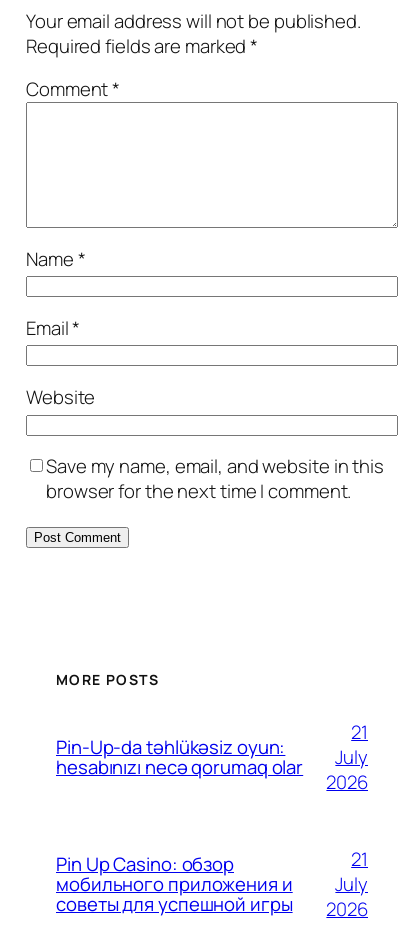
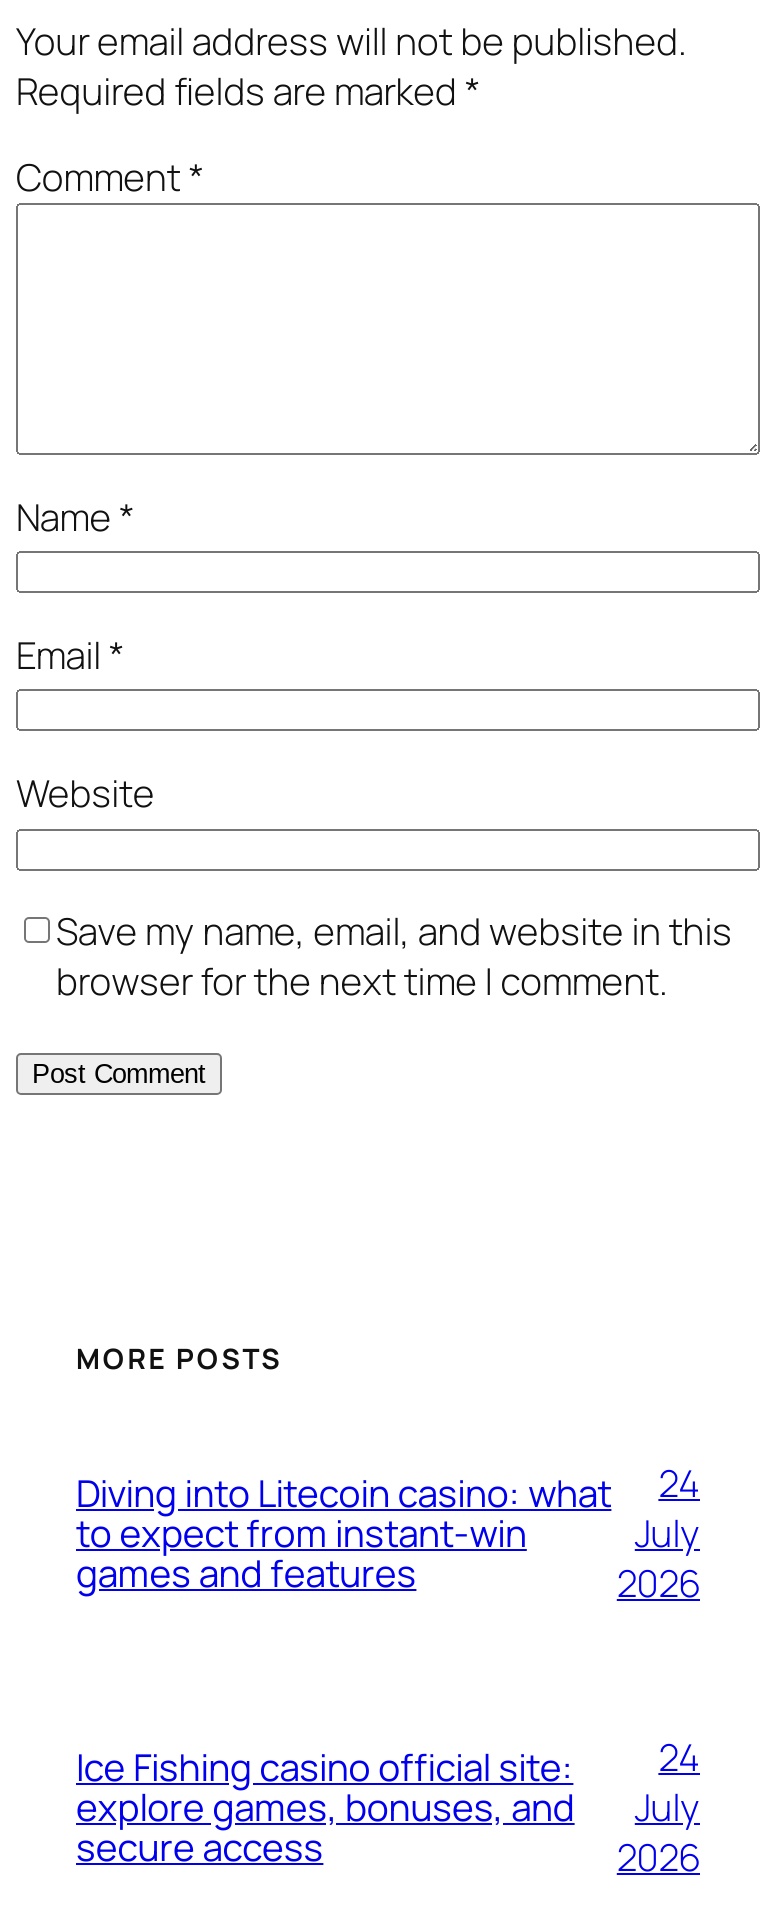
- 21
+ 24

- Pin-Up-da təhlükəsiz oyun:
- hesabınızı necə qorumaq olar
+ Diving into Litecoin casino: what
+ to expect from instant-win
+ games and features

- Pin Up Casino: обзор
- мобильного приложения и
- советы для успешной игры
+ Ice Fishing casino official site:
+ explore games, bonuses, and
+ secure access

- 21
+ 24
